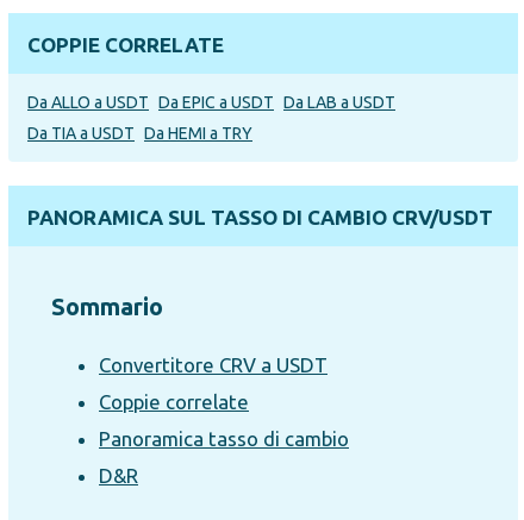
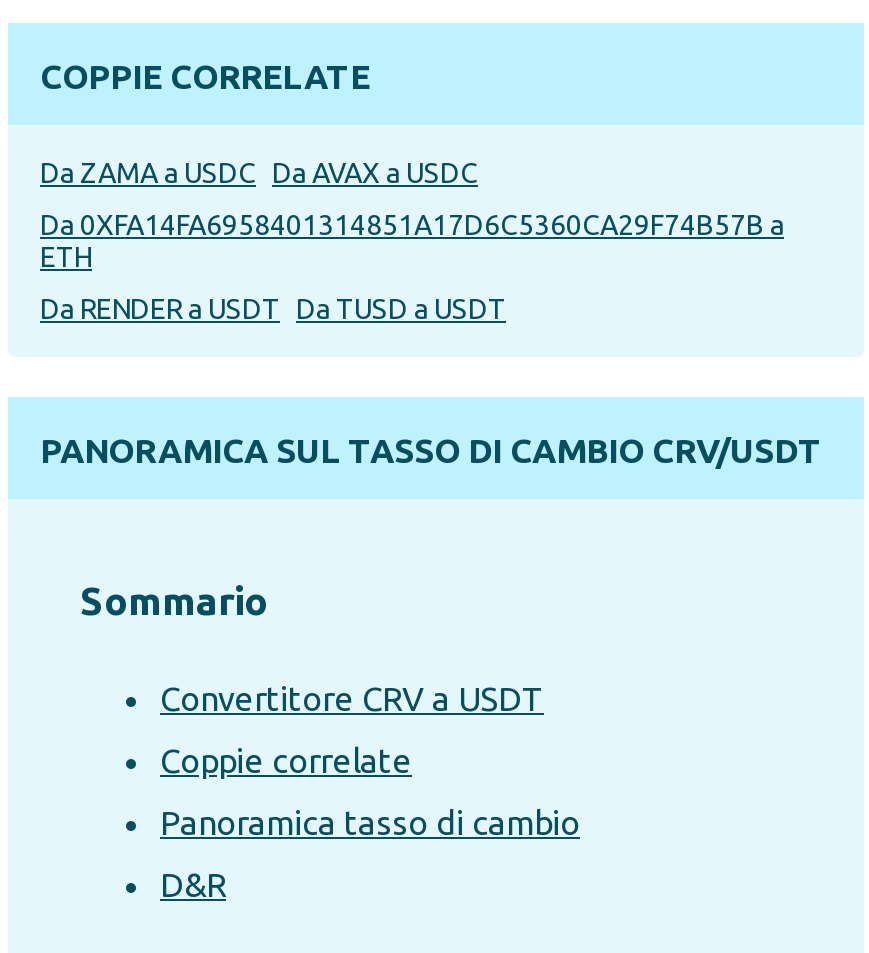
- Da ALLO a USDT Da EPIC a USDT Da LAB a USDT
- Da TIA a USDT Da HEMI a TRY
+ Da ZAMA a USDC Da AVAX a USDC
+ Da 0XFA14FA6958401314851A17D6C5360CA29F74B57B a
+ ETH
+ Da RENDER a USDT Da TUSD a USDT
